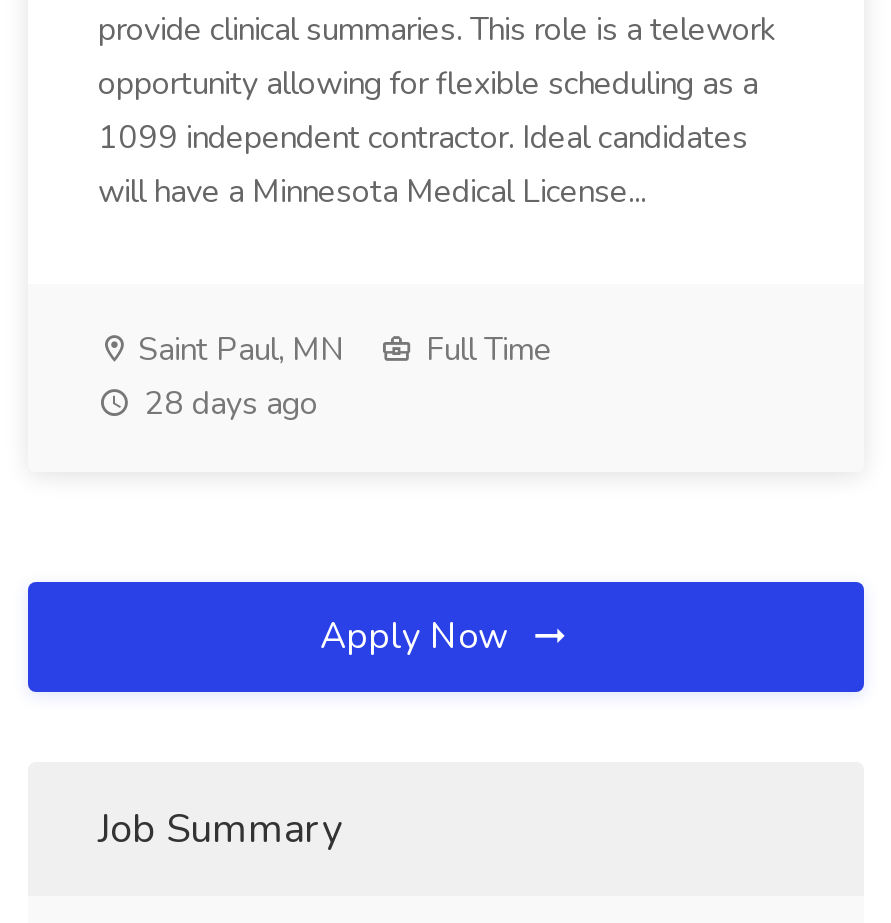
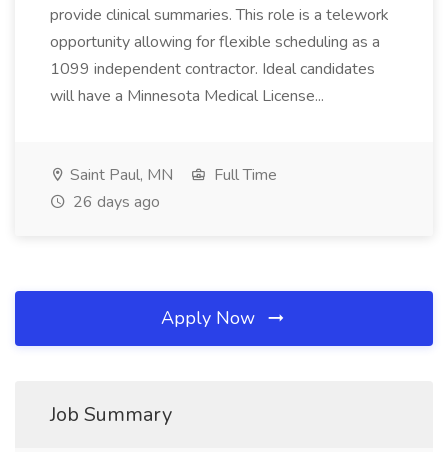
- 28 days ago
+ 26 days ago
